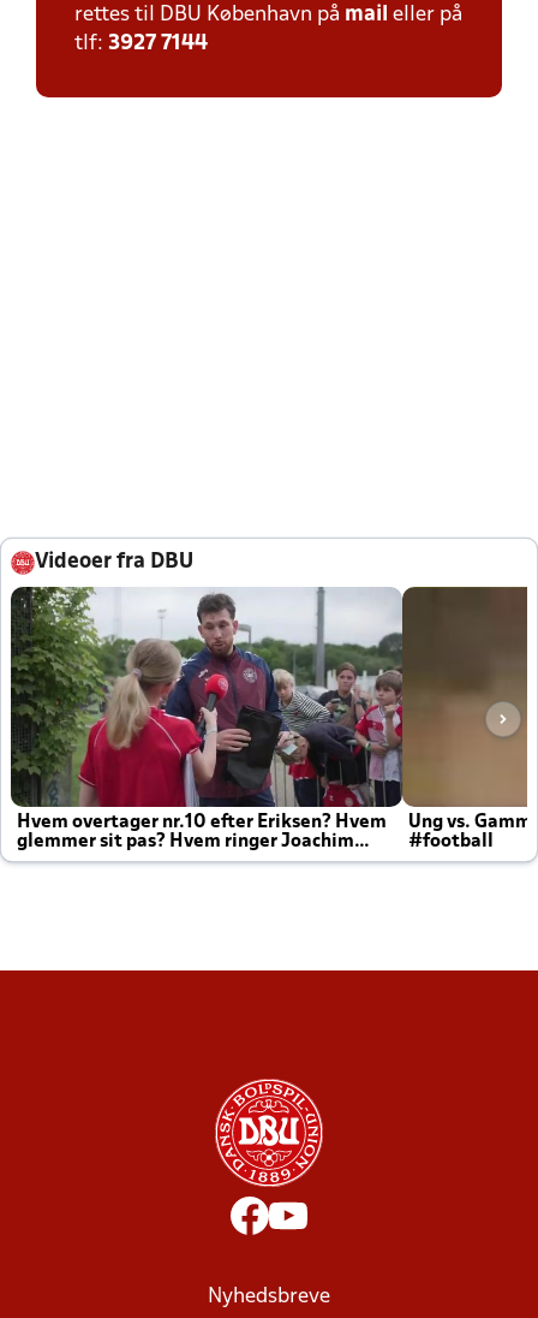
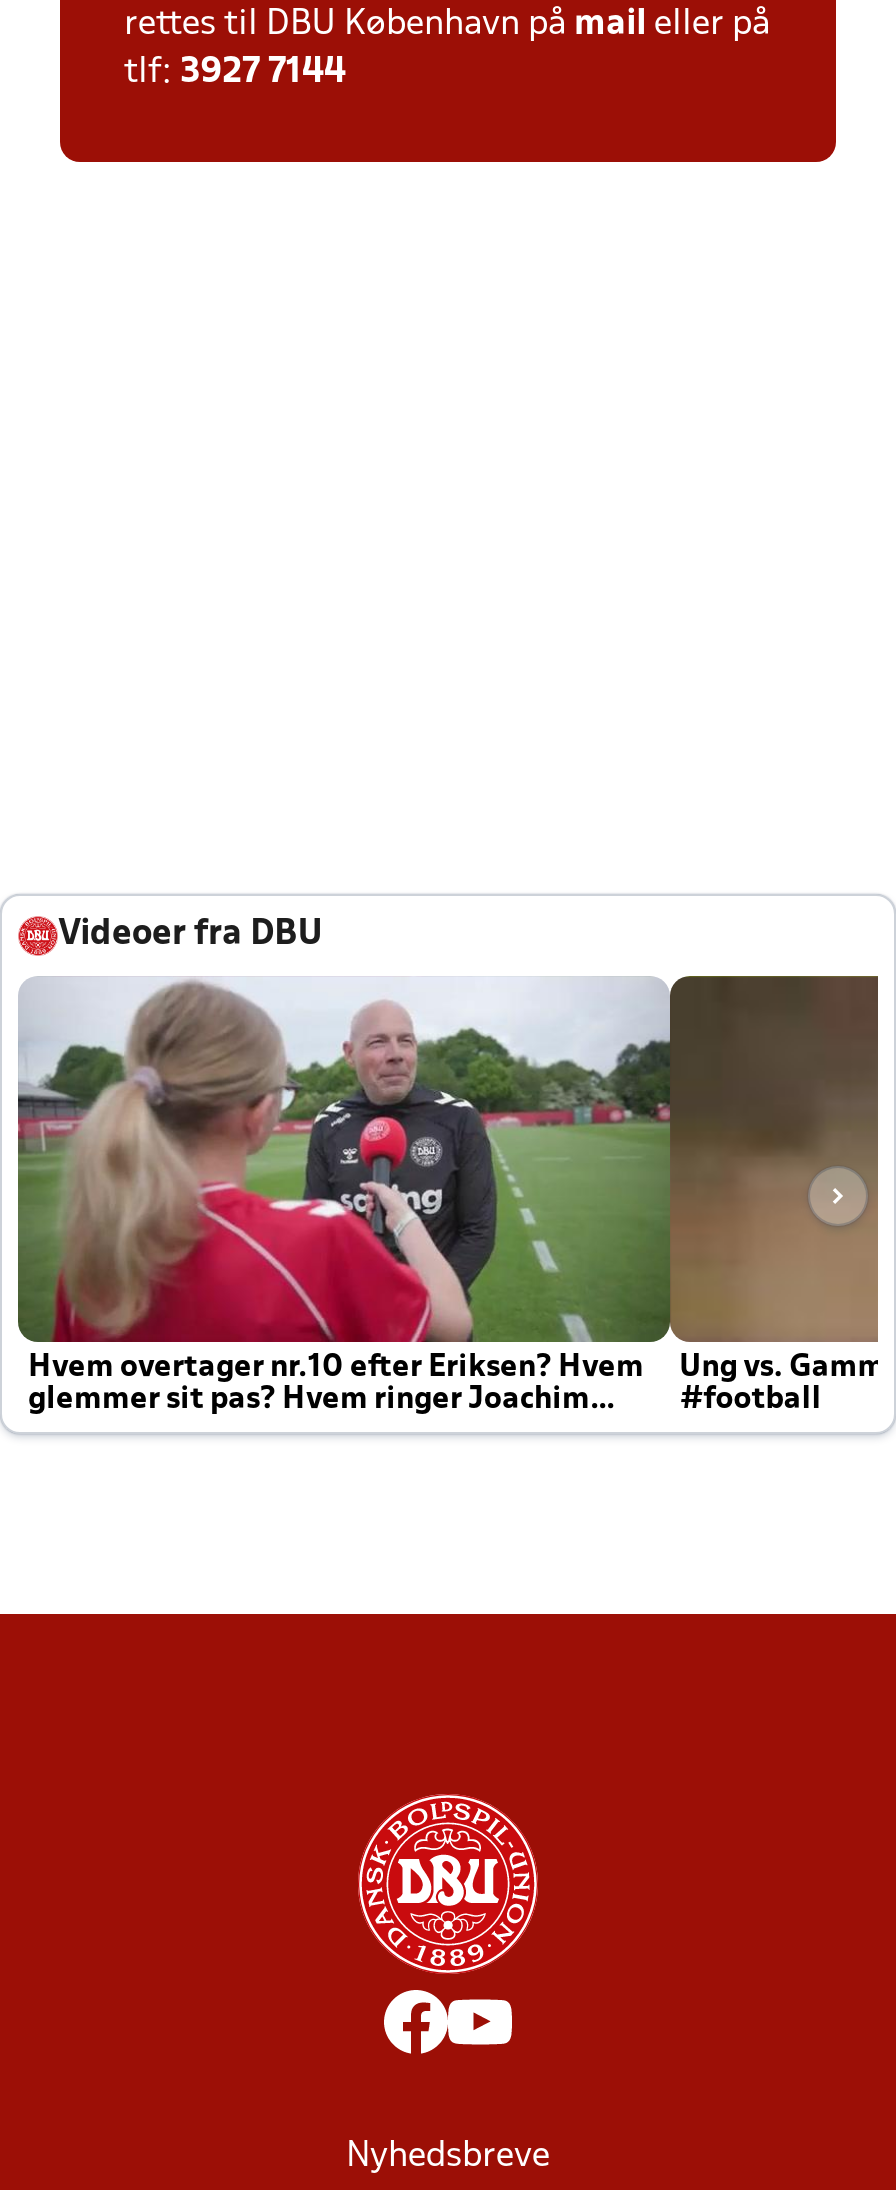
- [image]
+ [image]
